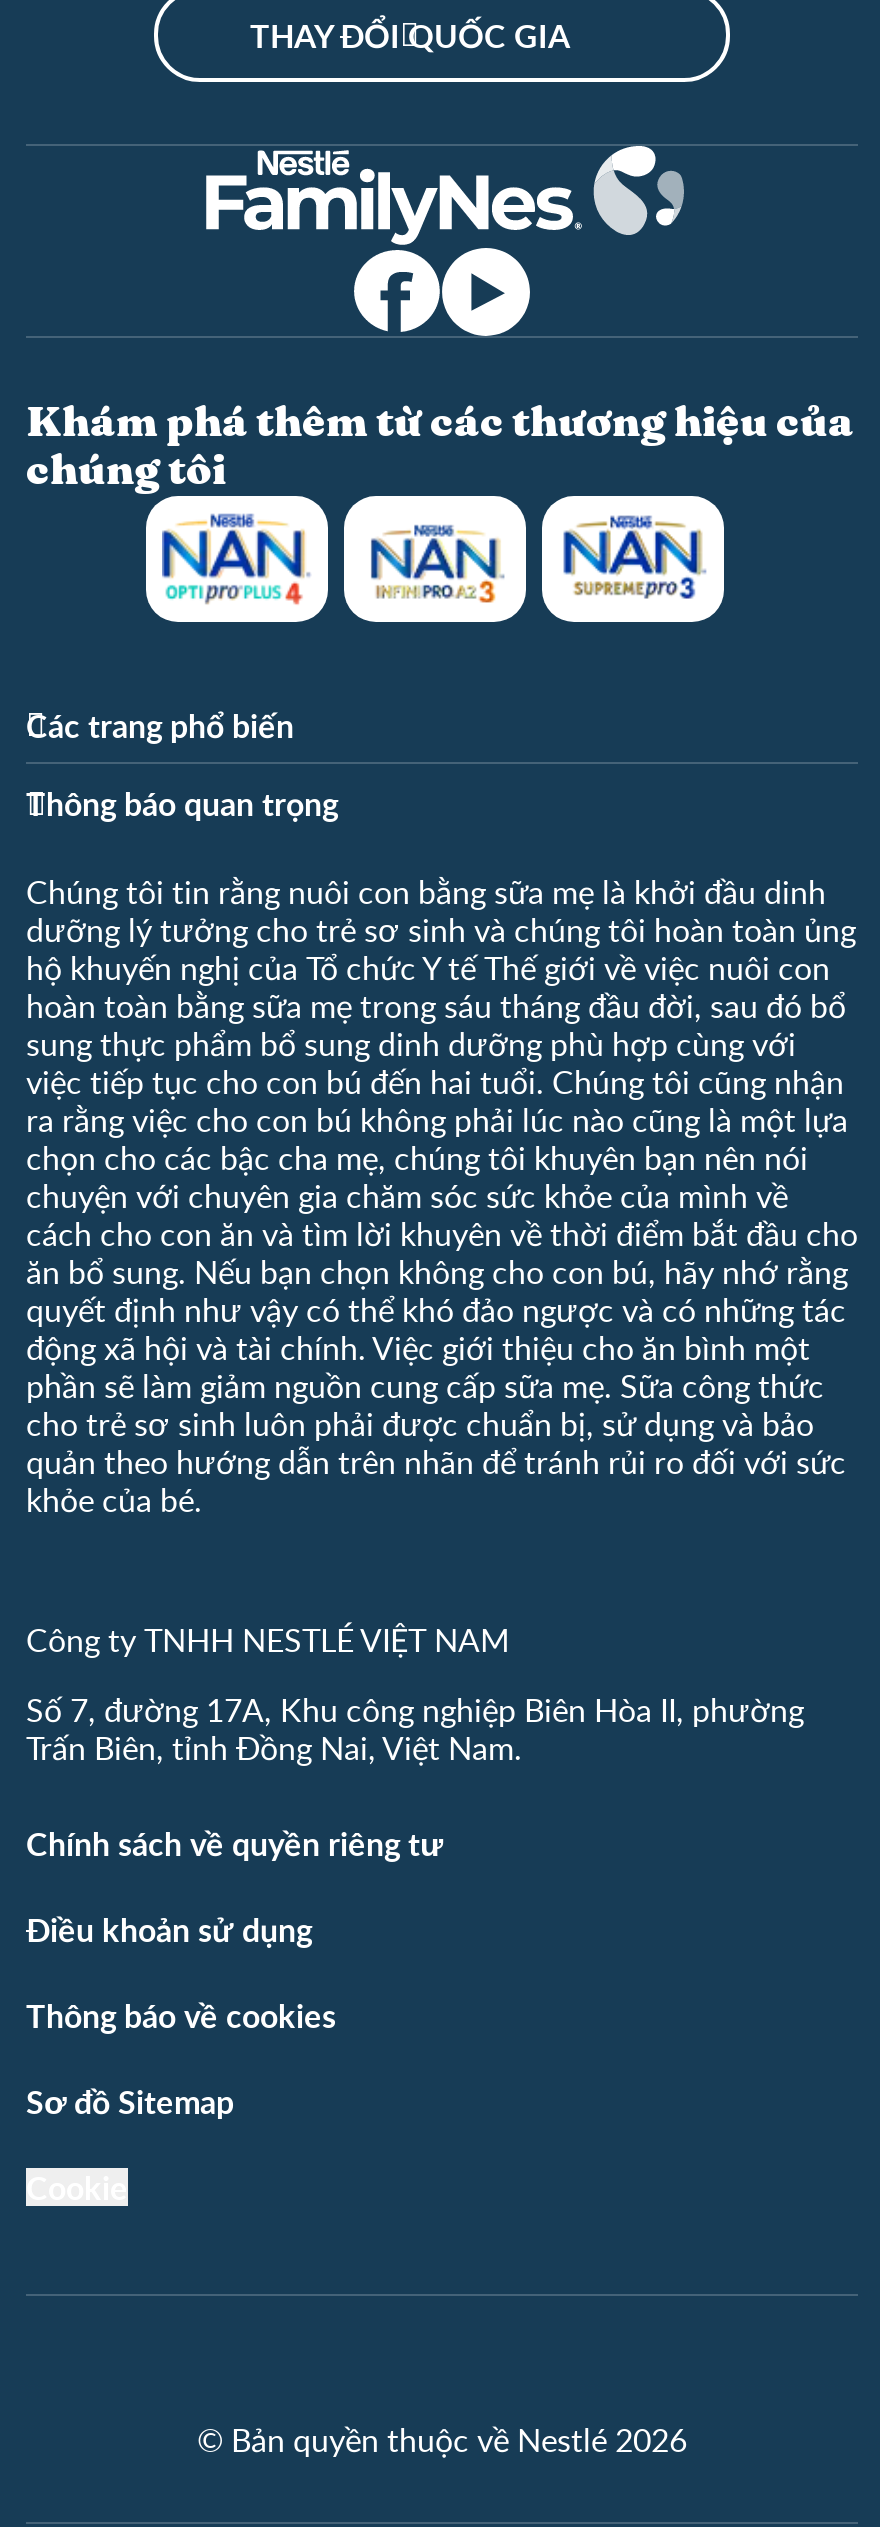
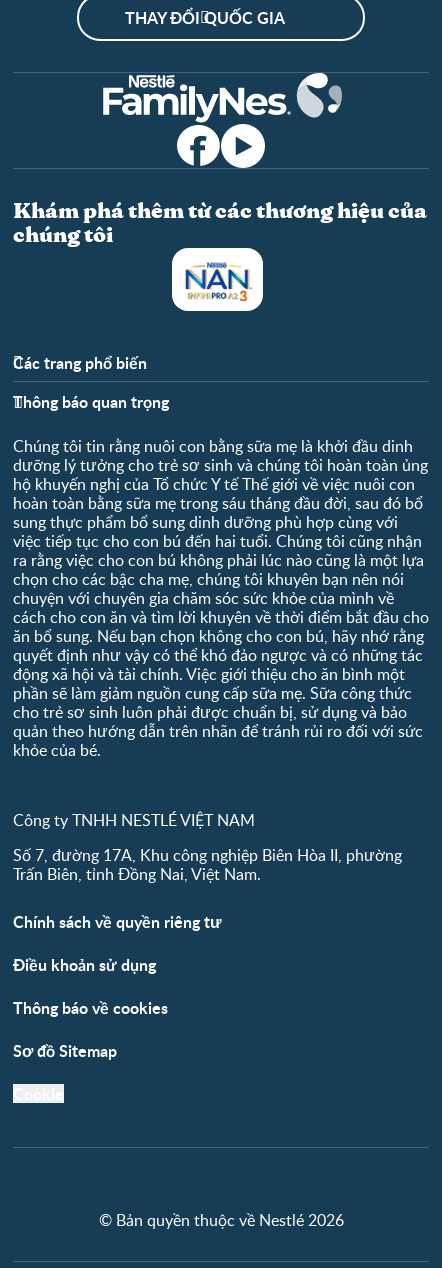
- [image]

- [image]
